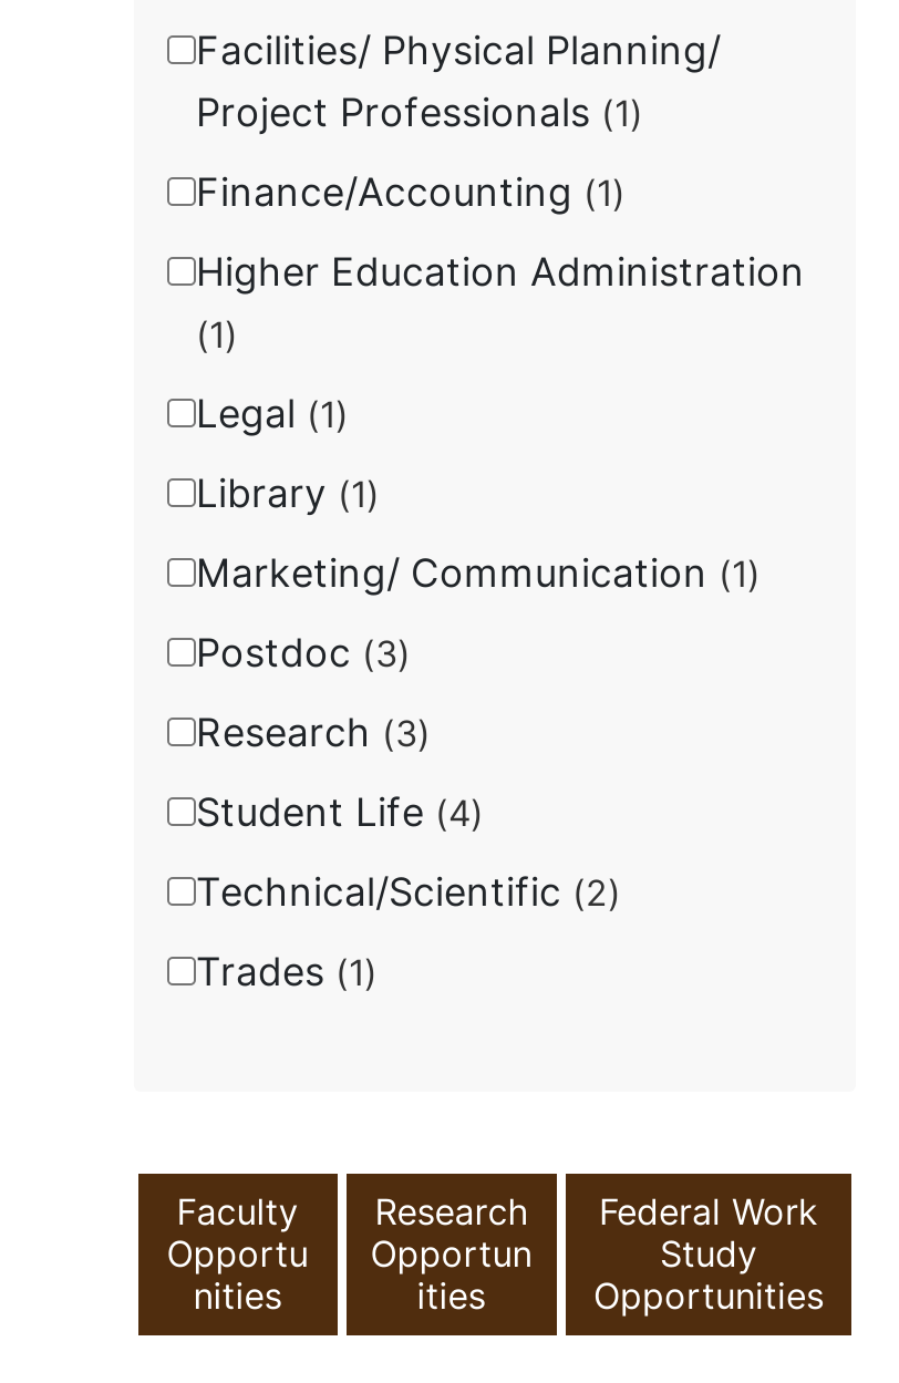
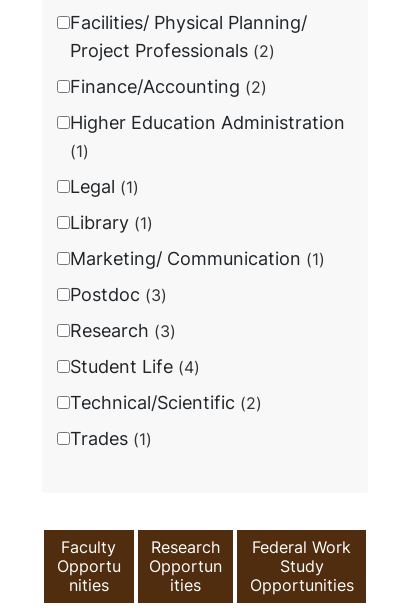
- Project Professionals 1
+ Project Professionals 2

- Finance/Accounting 1
+ Finance/Accounting 2
